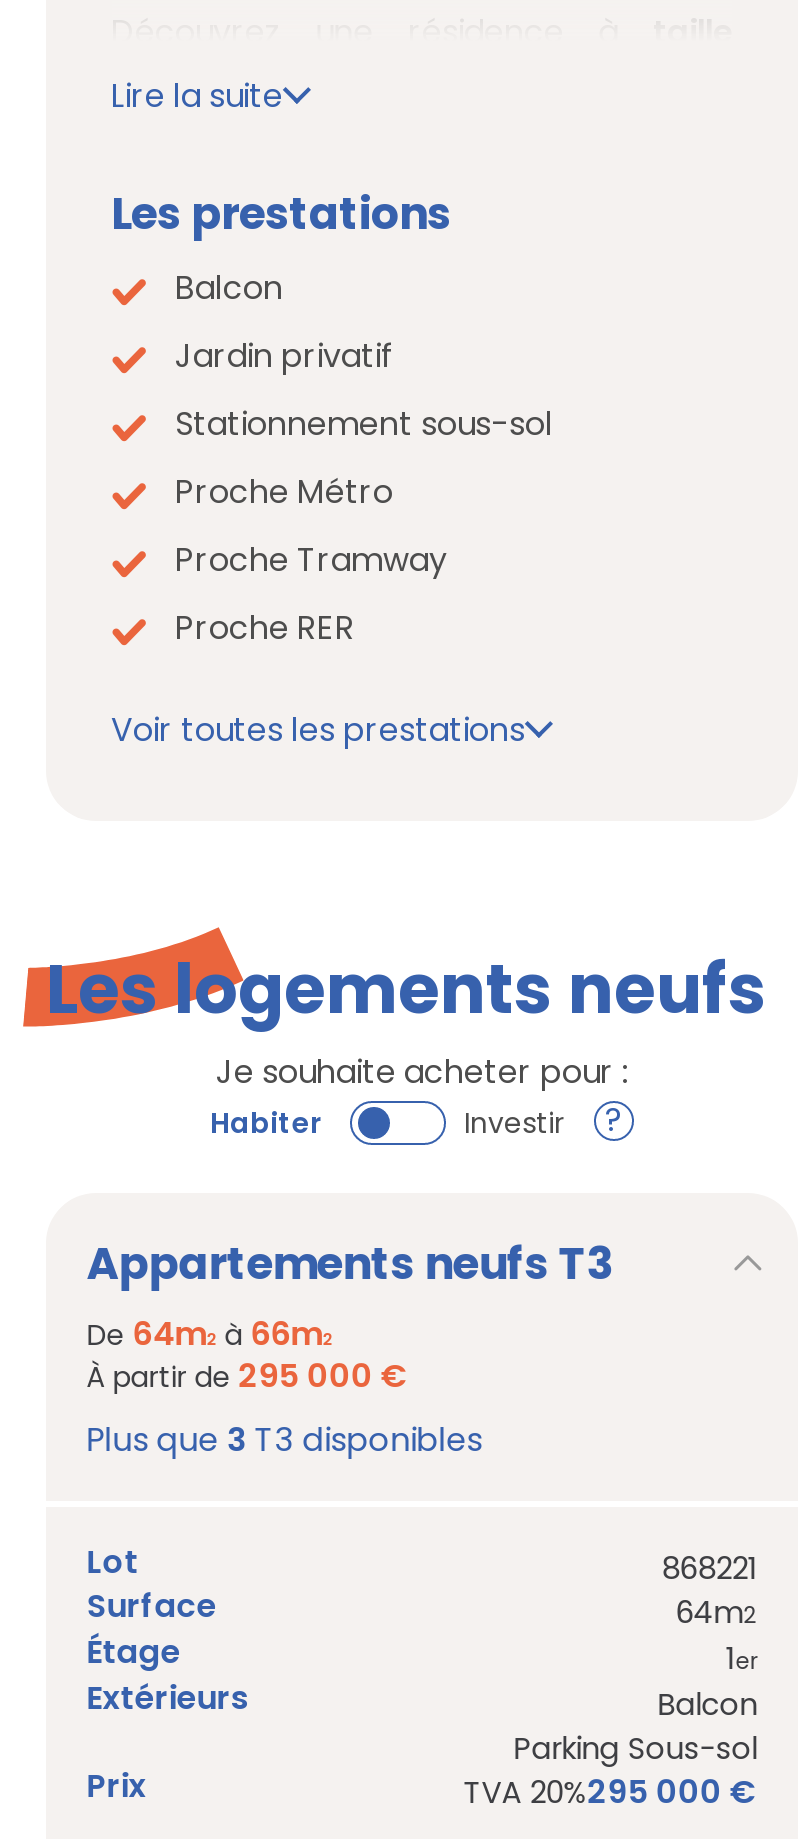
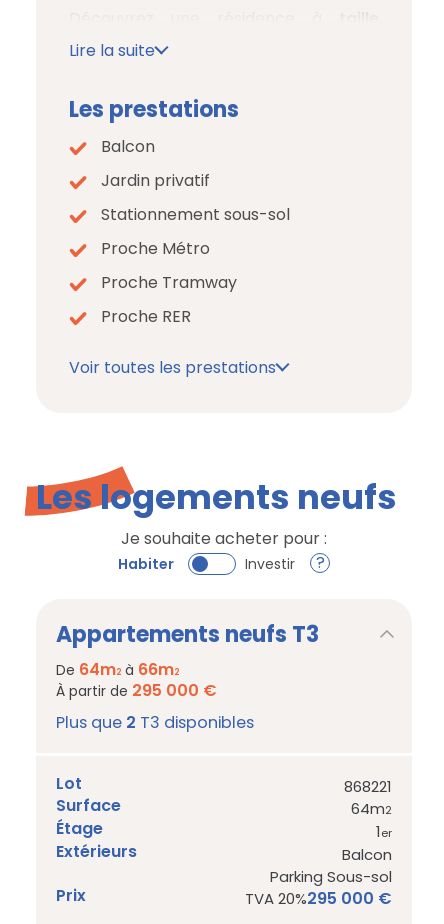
- Plus que 3 T3 disponibles
+ Plus que 2 T3 disponibles
